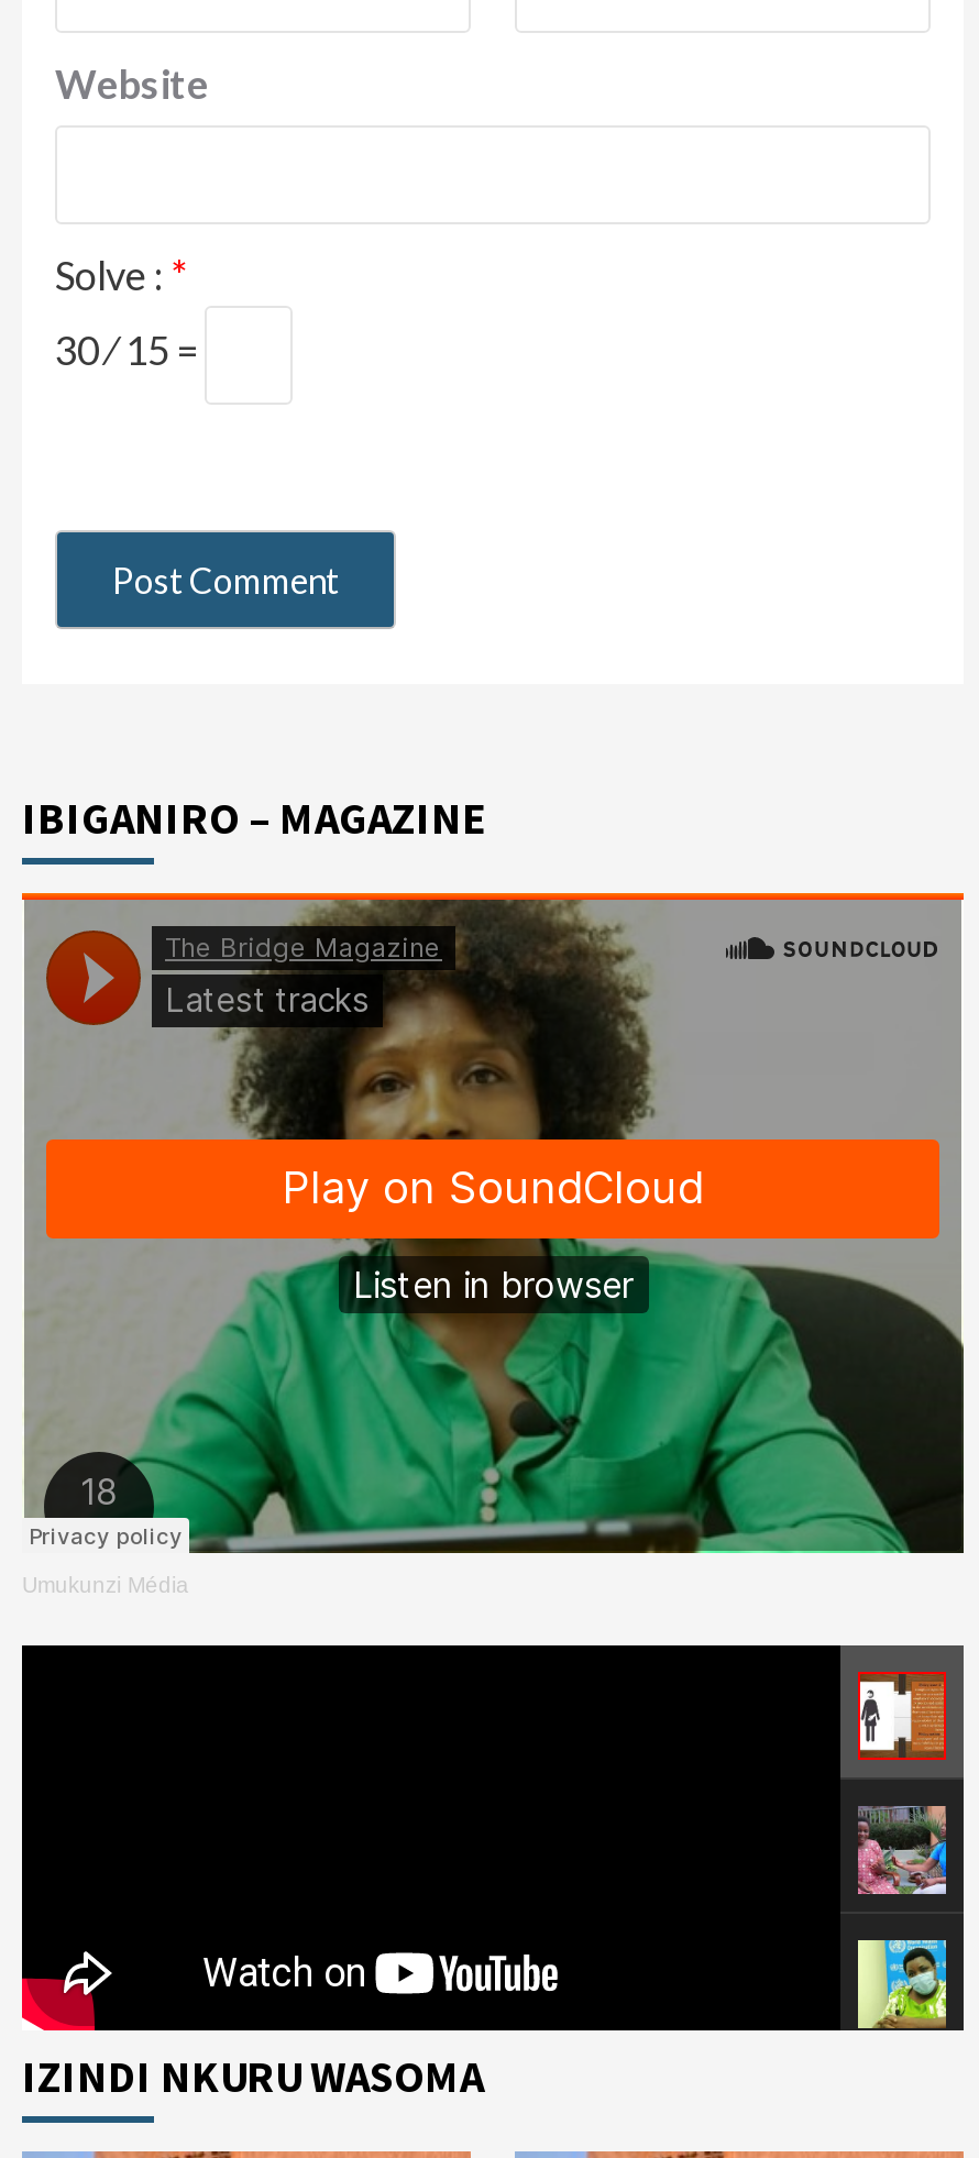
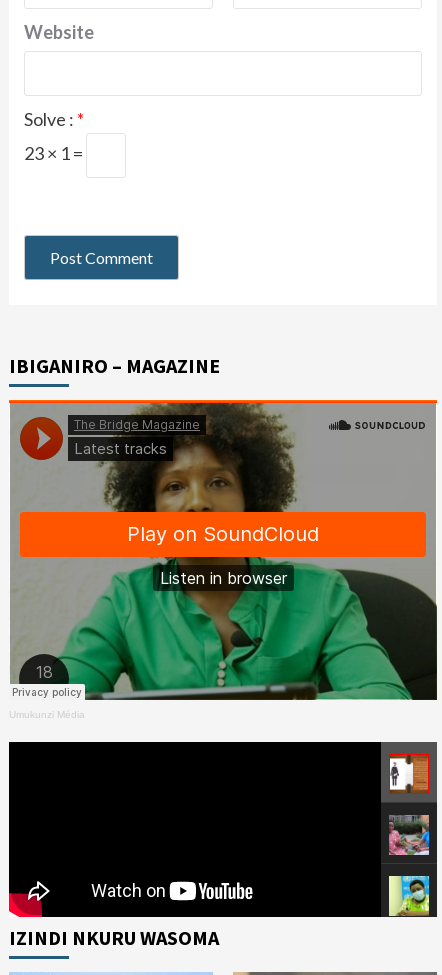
- 30 ⁄ 15 =
+ 23 × 1 =
